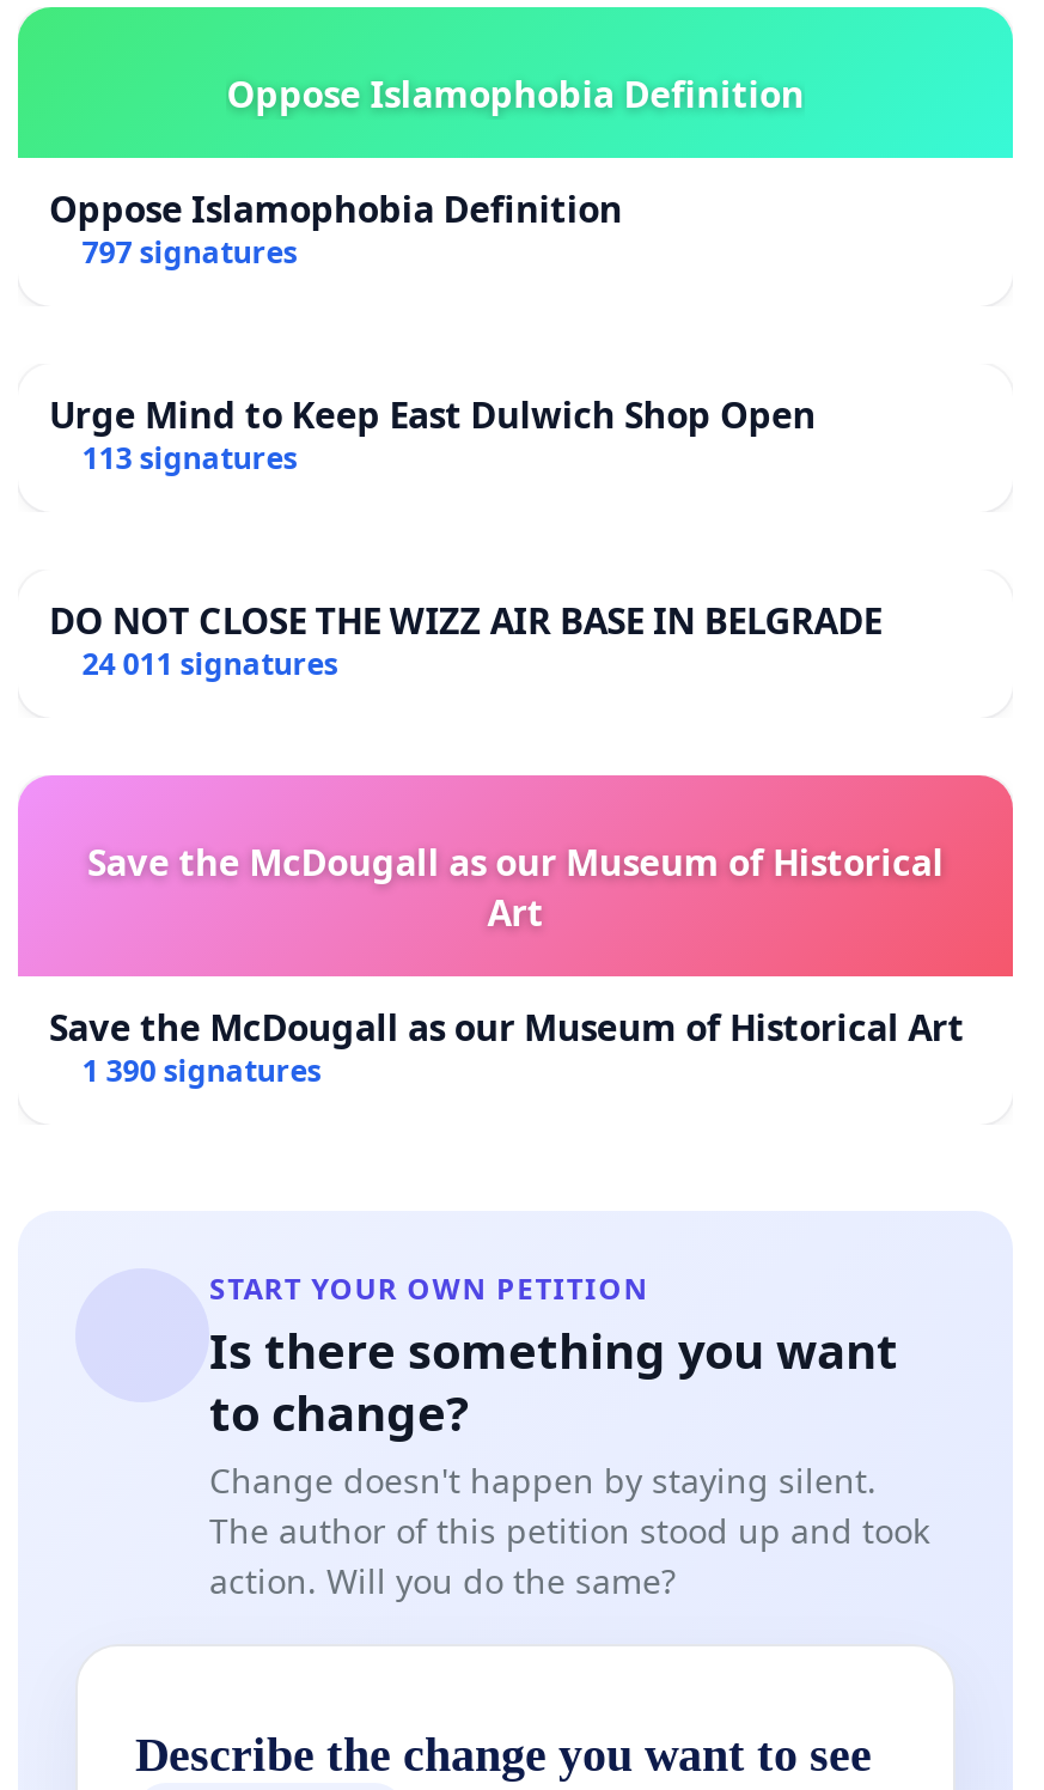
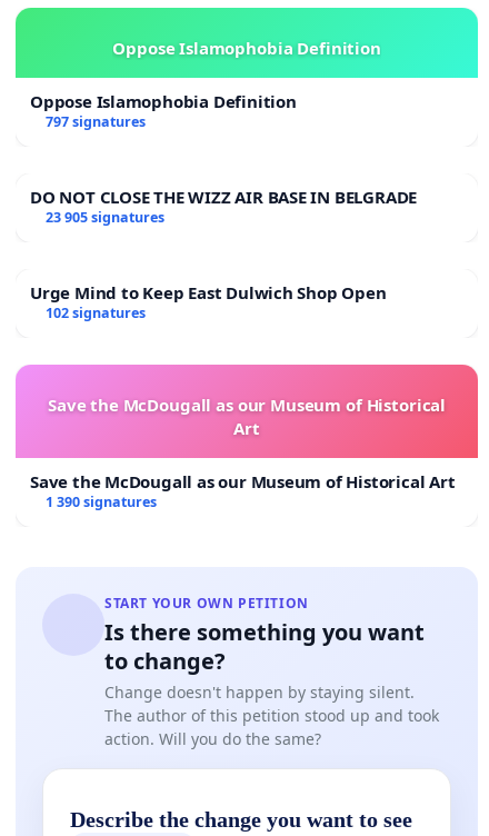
moved down: Urge Mind to Keep East Dulwich Shop Open

- 113 signatures

moved up: DO NOT CLOSE THE WIZZ AIR BASE IN BELGRADE

- 24 011 signatures
+ 23 905 signatures
+ 102 signatures
